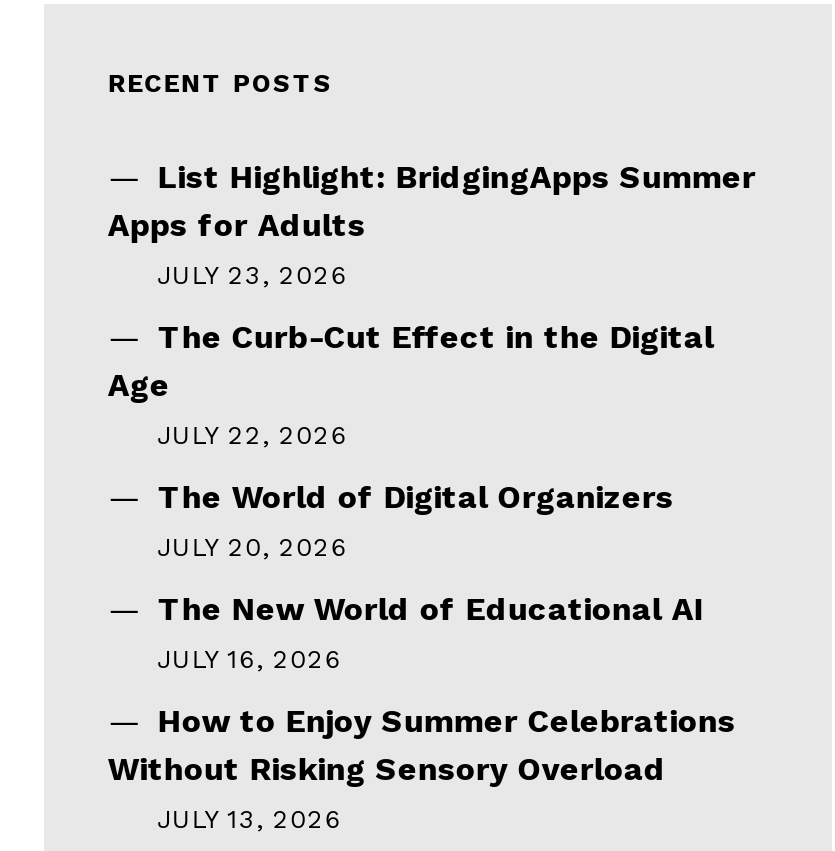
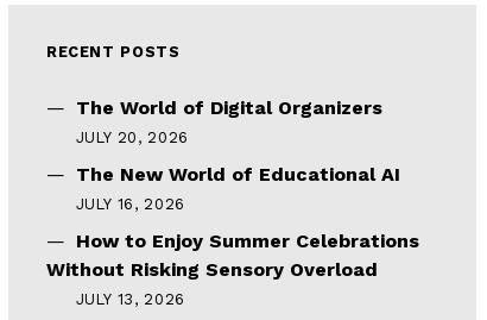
- List Highlight: BridgingApps Summer
- Apps for Adults
- JULY 23, 2026
- The Curb-Cut Effect in the Digital
- Age
- JULY 22, 2026
